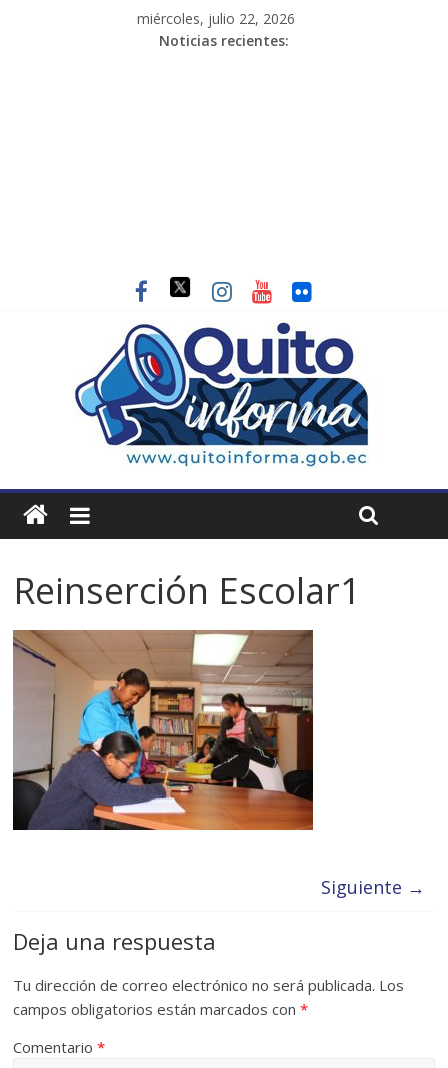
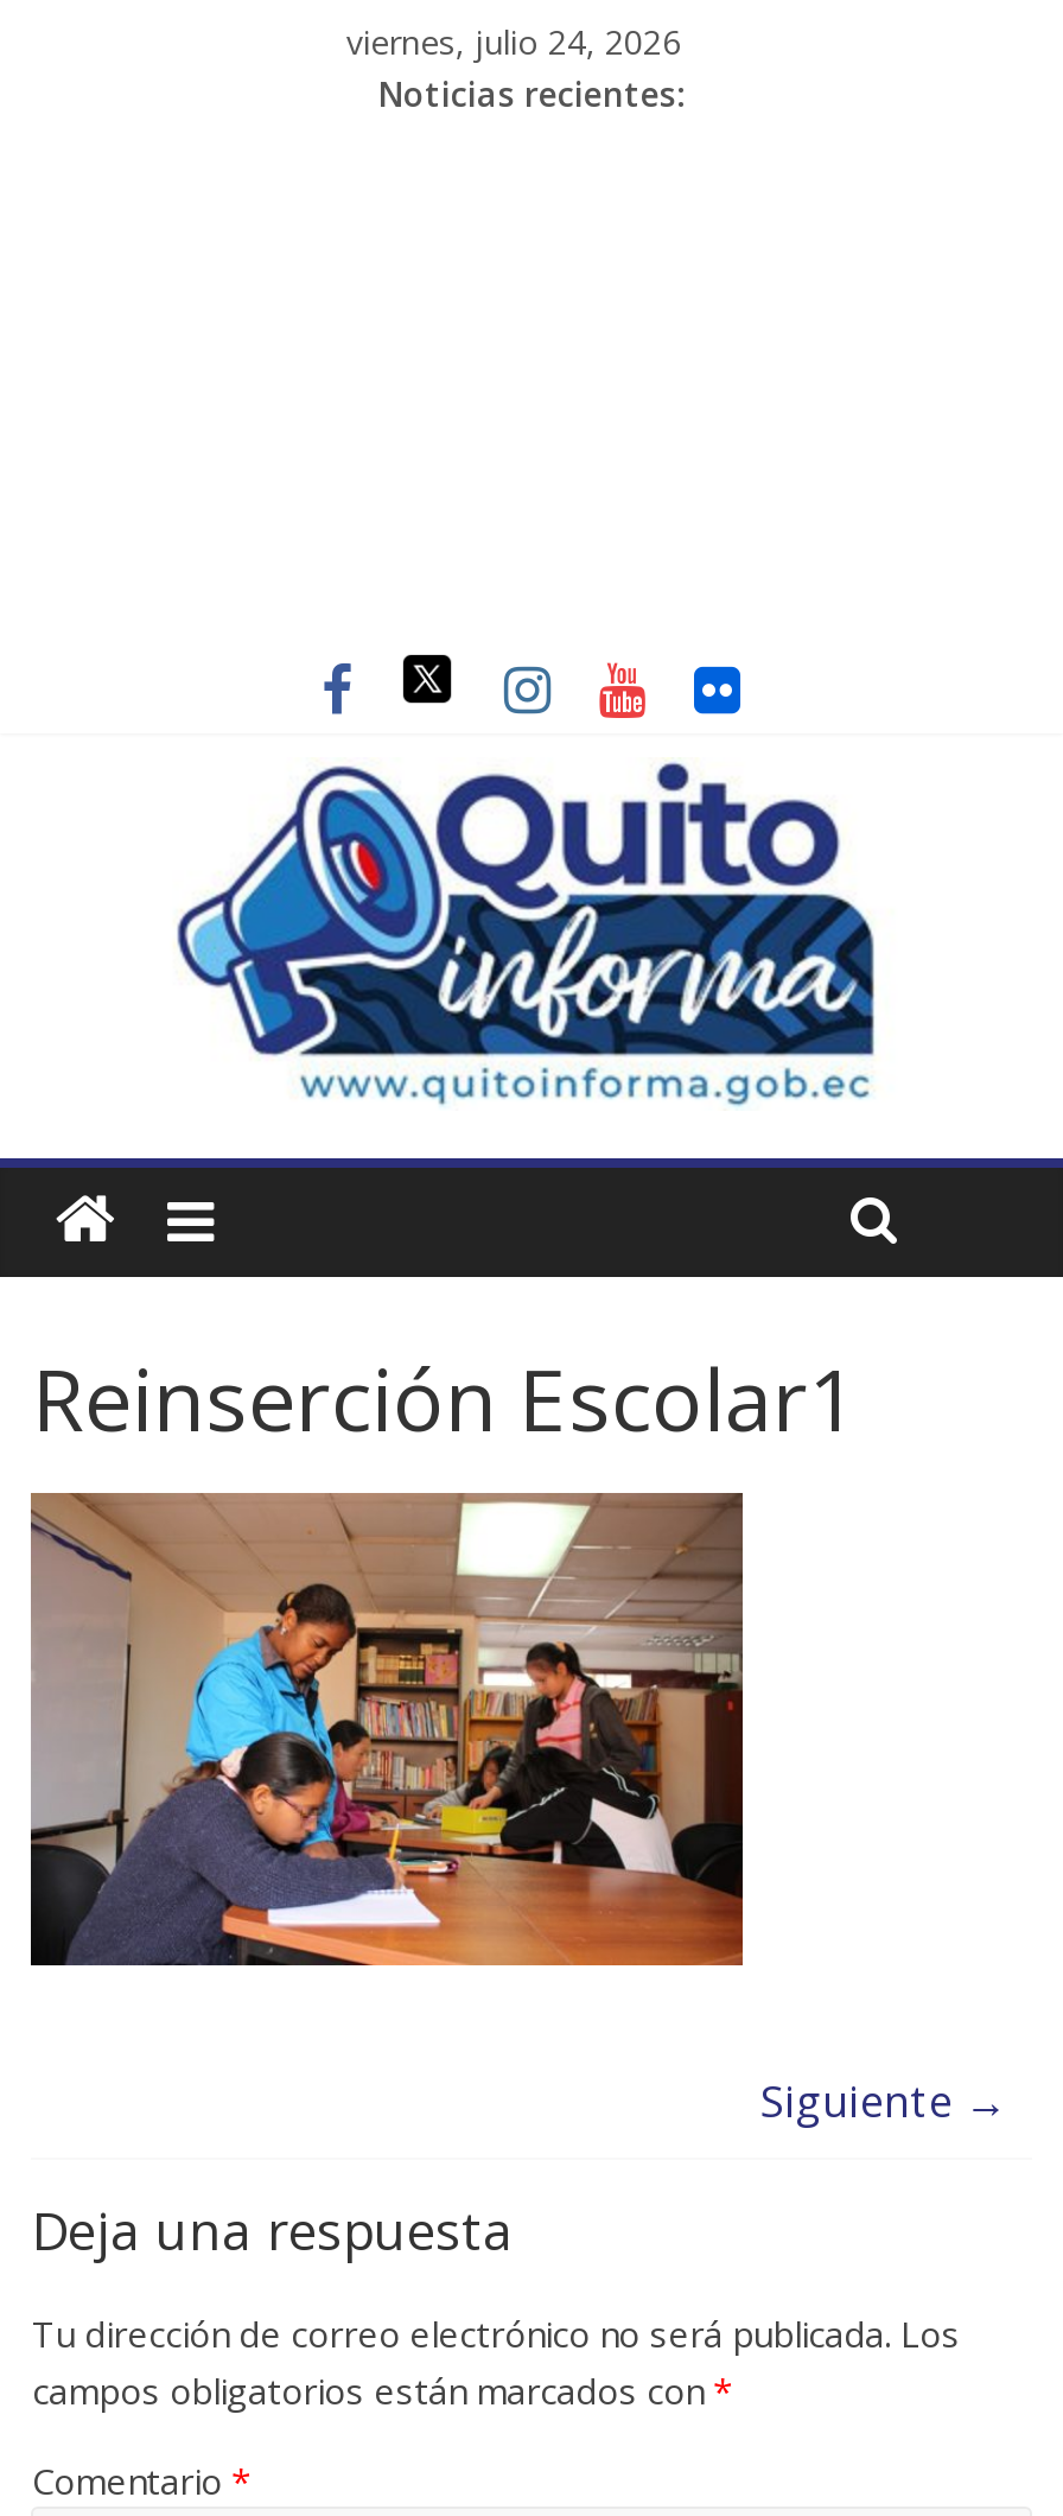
- miércoles, julio 22, 2026
+ viernes, julio 24, 2026
